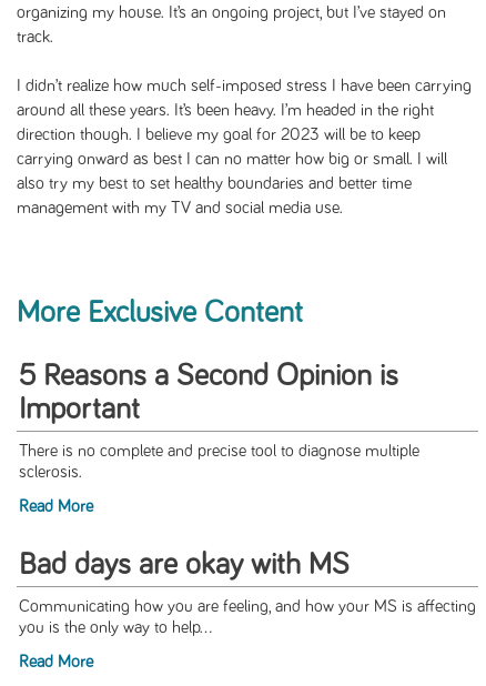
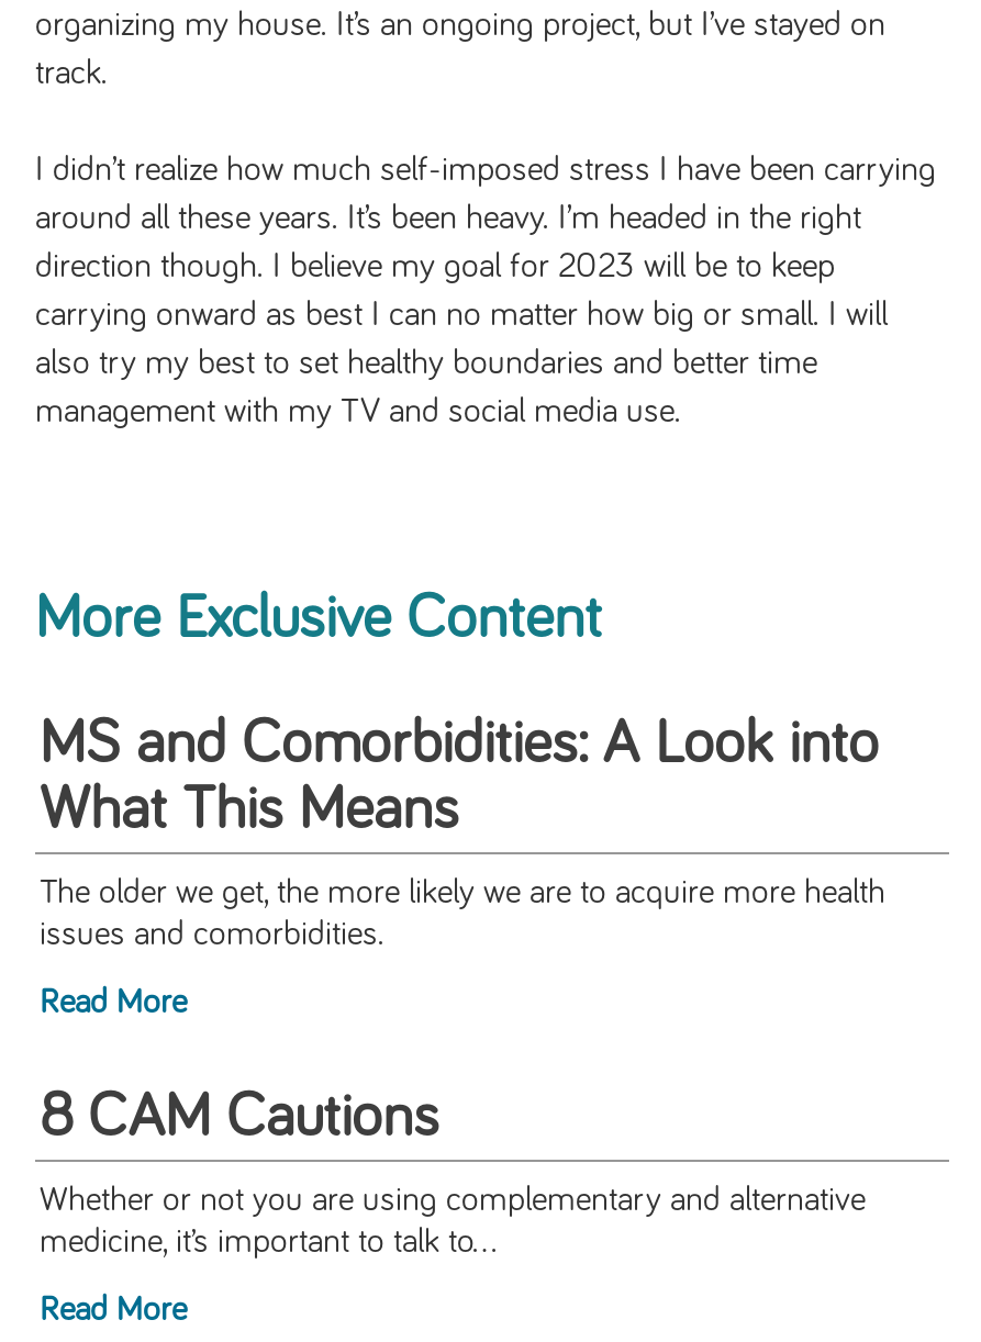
- 5 Reasons a Second Opinion is
- Important
+ MS and Comorbidities: A Look into
+ What This Means

- There is no complete and precise tool to diagnose multiple
- sclerosis.
+ The older we get, the more likely we are to acquire more health
+ issues and comorbidities.

- Bad days are okay with MS
+ 8 CAM Cautions

- Communicating how you are feeling, and how your MS is affecting
- you is the only way to help...
+ Whether or not you are using complementary and alternative
+ medicine, it’s important to talk to...
